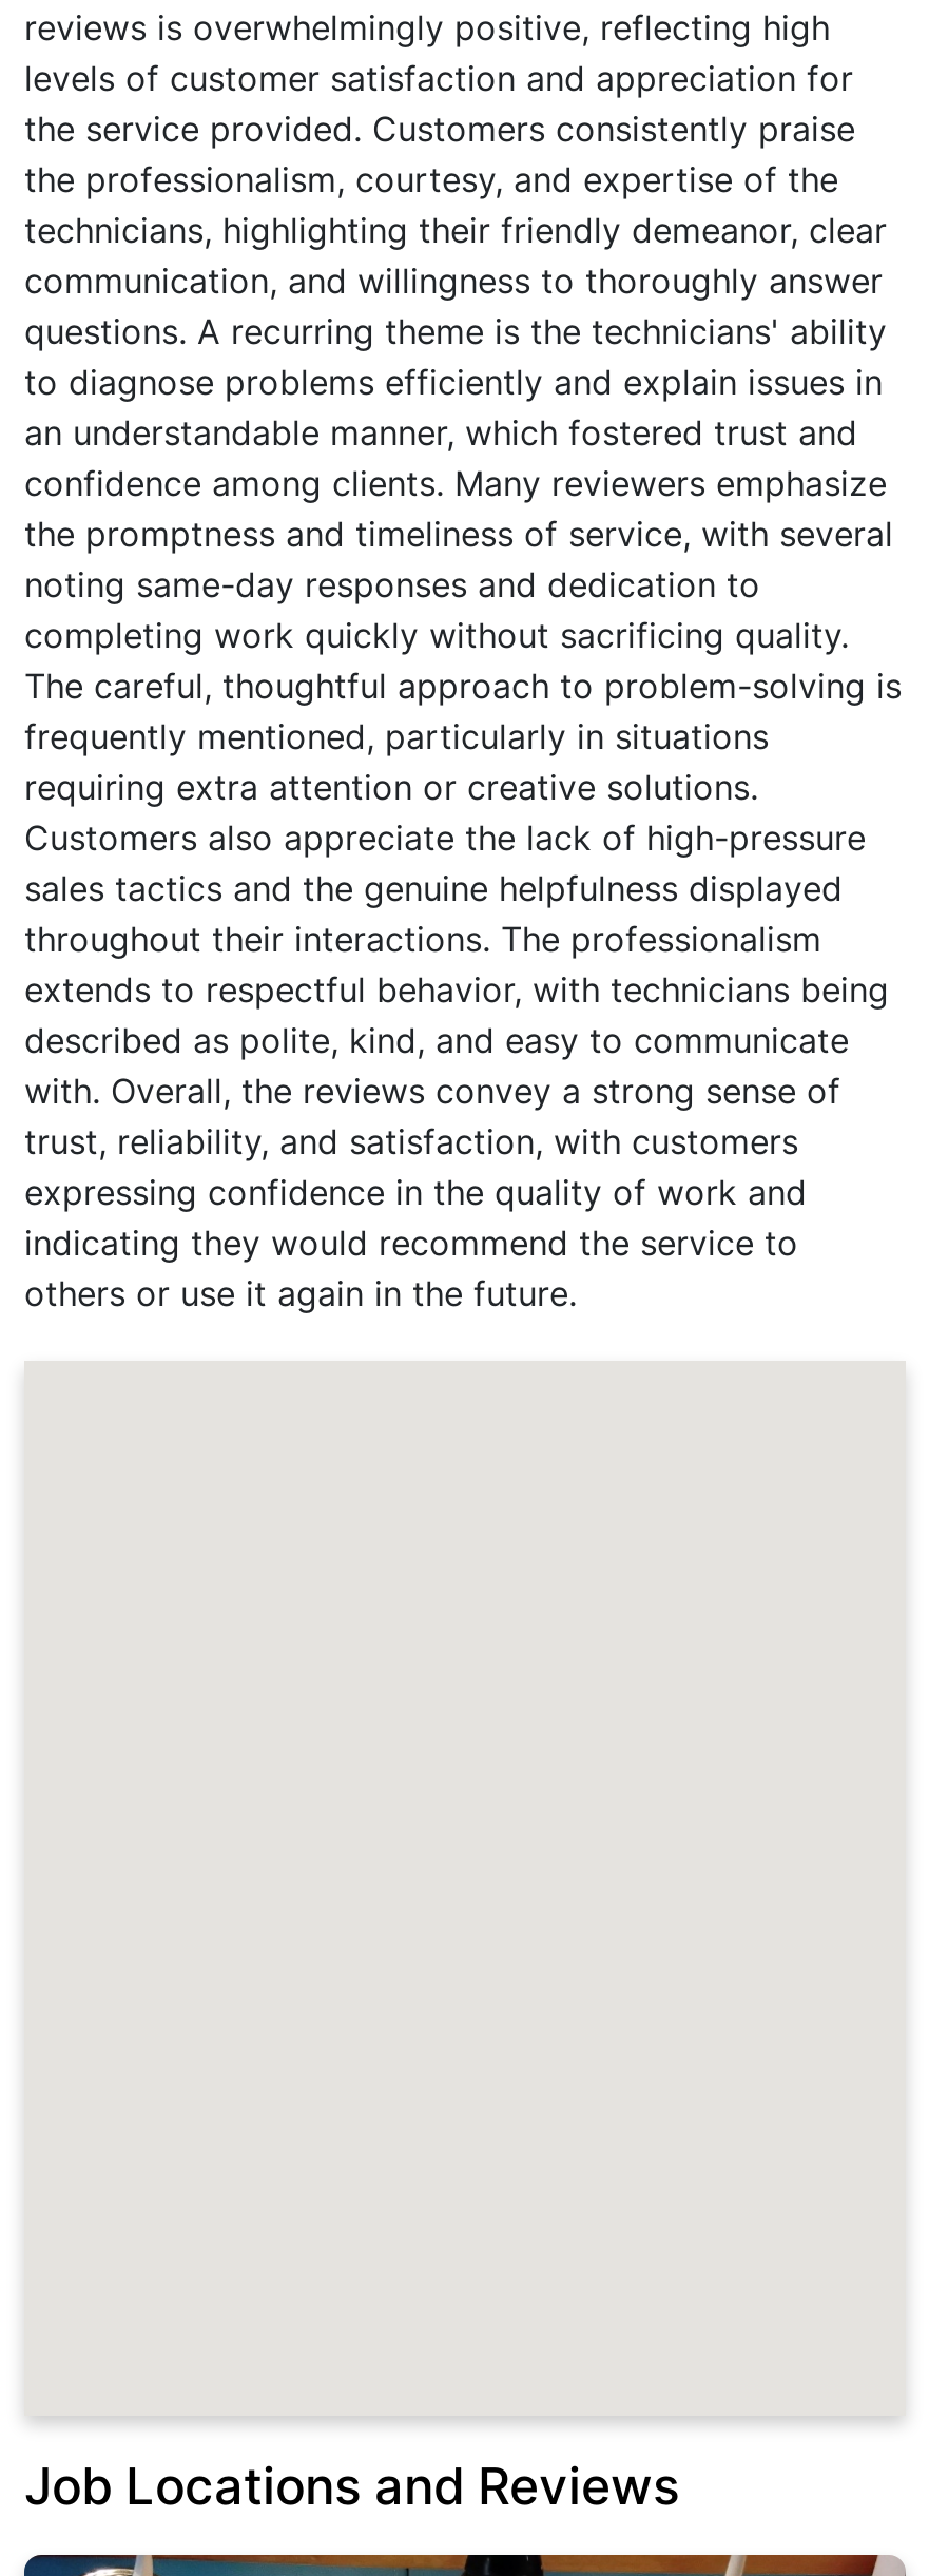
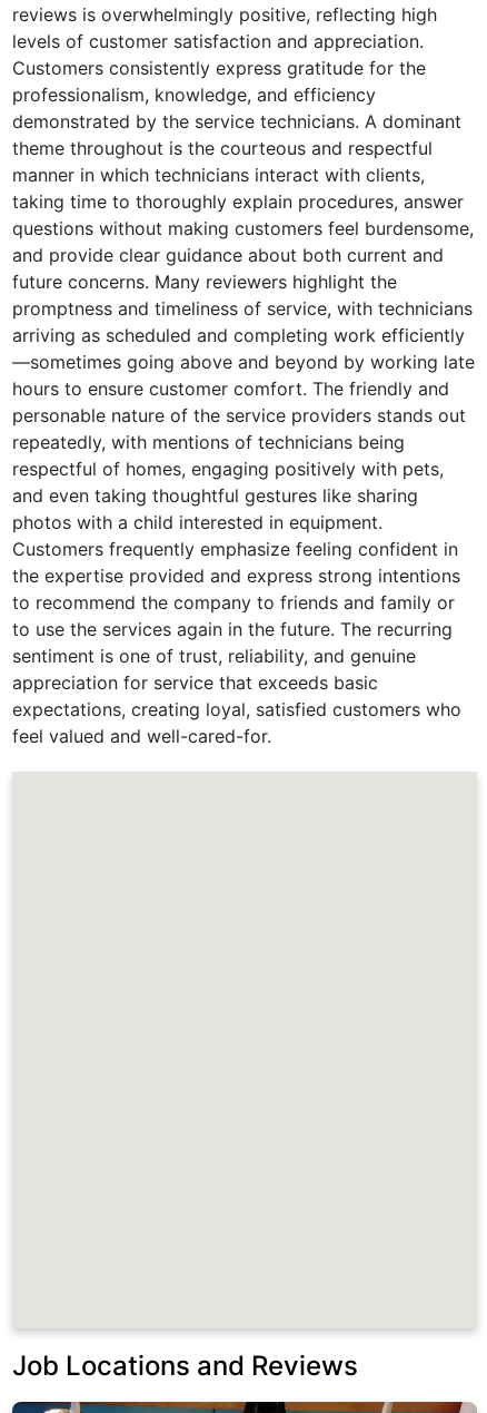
- levels of customer satisfaction and appreciation for
- the service provided. Customers consistently praise
- the professionalism, courtesy, and expertise of the
- technicians, highlighting their friendly demeanor, clear
- communication, and willingness to thoroughly answer
- questions. A recurring theme is the technicians' ability
- to diagnose problems efficiently and explain issues in
- an understandable manner, which fostered trust and
- confidence among clients. Many reviewers emphasize
- the promptness and timeliness of service, with several
- noting same-day responses and dedication to
- completing work quickly without sacrificing quality.
- The careful, thoughtful approach to problem-solving is
- frequently mentioned, particularly in situations
- requiring extra attention or creative solutions.
- Customers also appreciate the lack of high-pressure
- sales tactics and the genuine helpfulness displayed
- throughout their interactions. The professionalism
- extends to respectful behavior, with technicians being
- described as polite, kind, and easy to communicate
- with. Overall, the reviews convey a strong sense of
- trust, reliability, and satisfaction, with customers
- expressing confidence in the quality of work and
- indicating they would recommend the service to
- others or use it again in the future.
+ levels of customer satisfaction and appreciation.
+ Customers consistently express gratitude for the
+ professionalism, knowledge, and efficiency
+ demonstrated by the service technicians. A dominant
+ theme throughout is the courteous and respectful
+ manner in which technicians interact with clients,
+ taking time to thoroughly explain procedures, answer
+ questions without making customers feel burdensome,
+ and provide clear guidance about both current and
+ future concerns. Many reviewers highlight the
+ promptness and timeliness of service, with technicians
+ arriving as scheduled and completing work efficiently
+ —sometimes going above and beyond by working late
+ hours to ensure customer comfort. The friendly and
+ personable nature of the service providers stands out
+ repeatedly, with mentions of technicians being
+ respectful of homes, engaging positively with pets,
+ and even taking thoughtful gestures like sharing
+ photos with a child interested in equipment.
+ Customers frequently emphasize feeling confident in
+ the expertise provided and express strong intentions
+ to recommend the company to friends and family or
+ to use the services again in the future. The recurring
+ sentiment is one of trust, reliability, and genuine
+ appreciation for service that exceeds basic
+ expectations, creating loyal, satisfied customers who
+ feel valued and well-cared-for.
